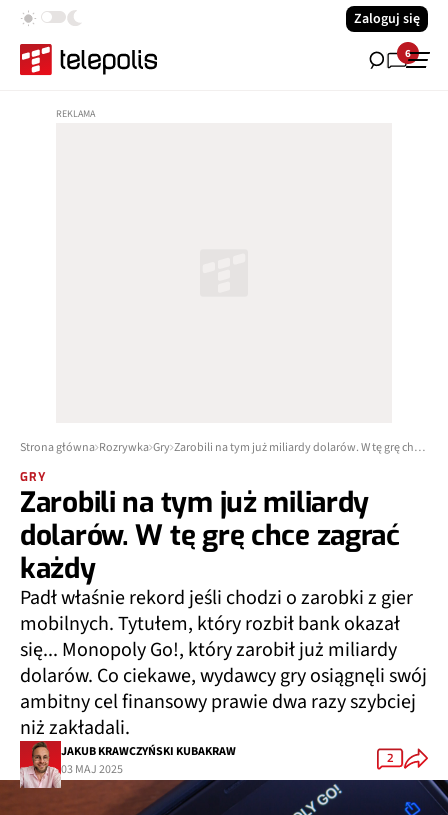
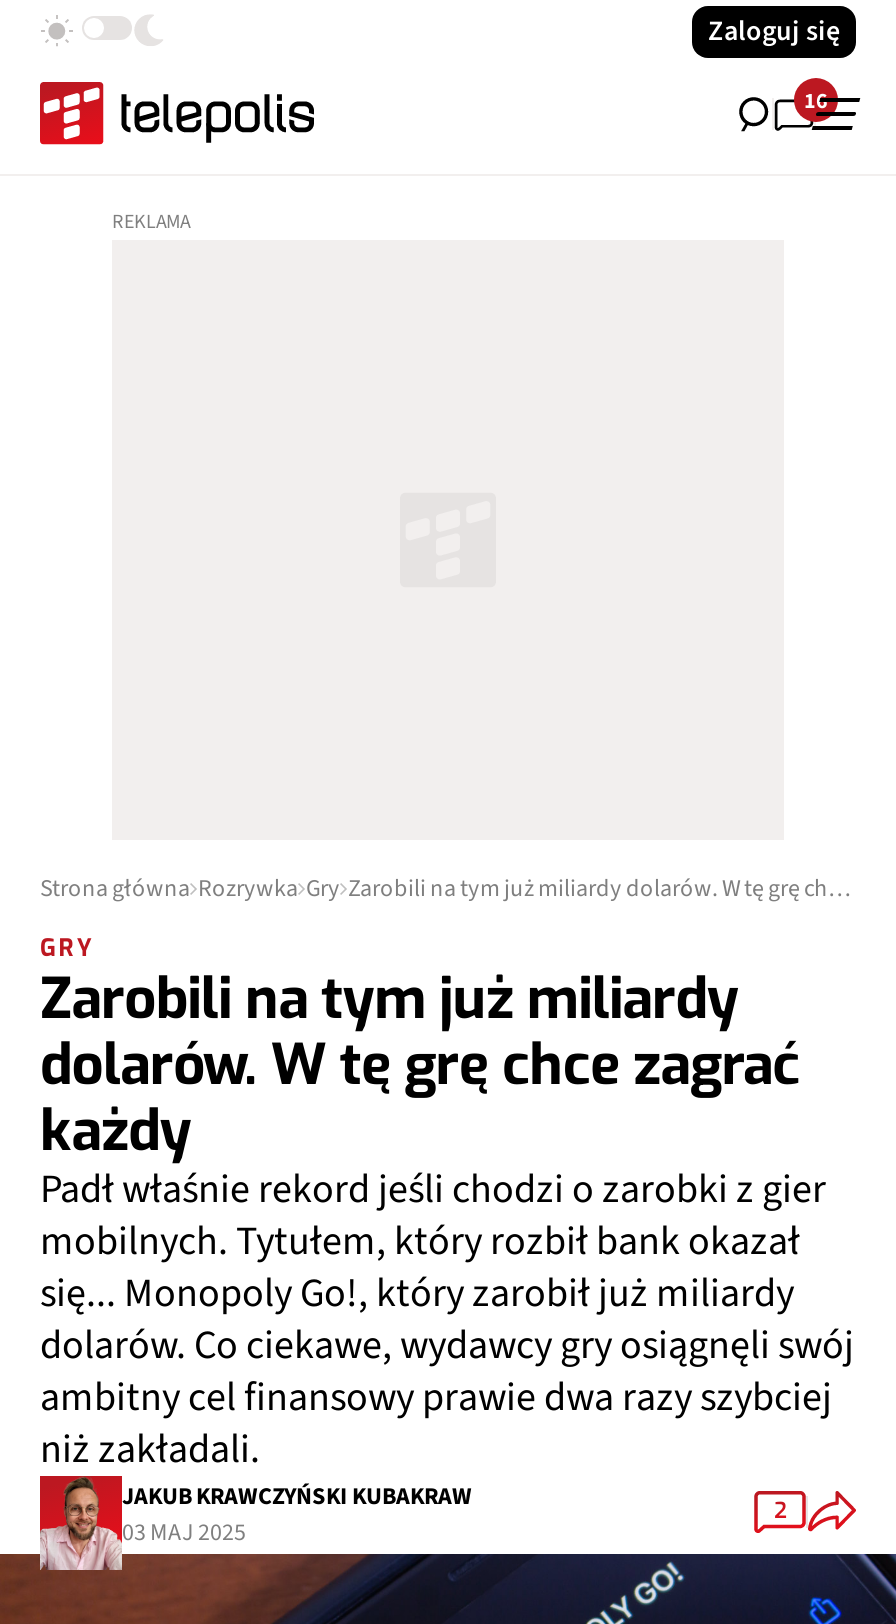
- 6
+ 16
